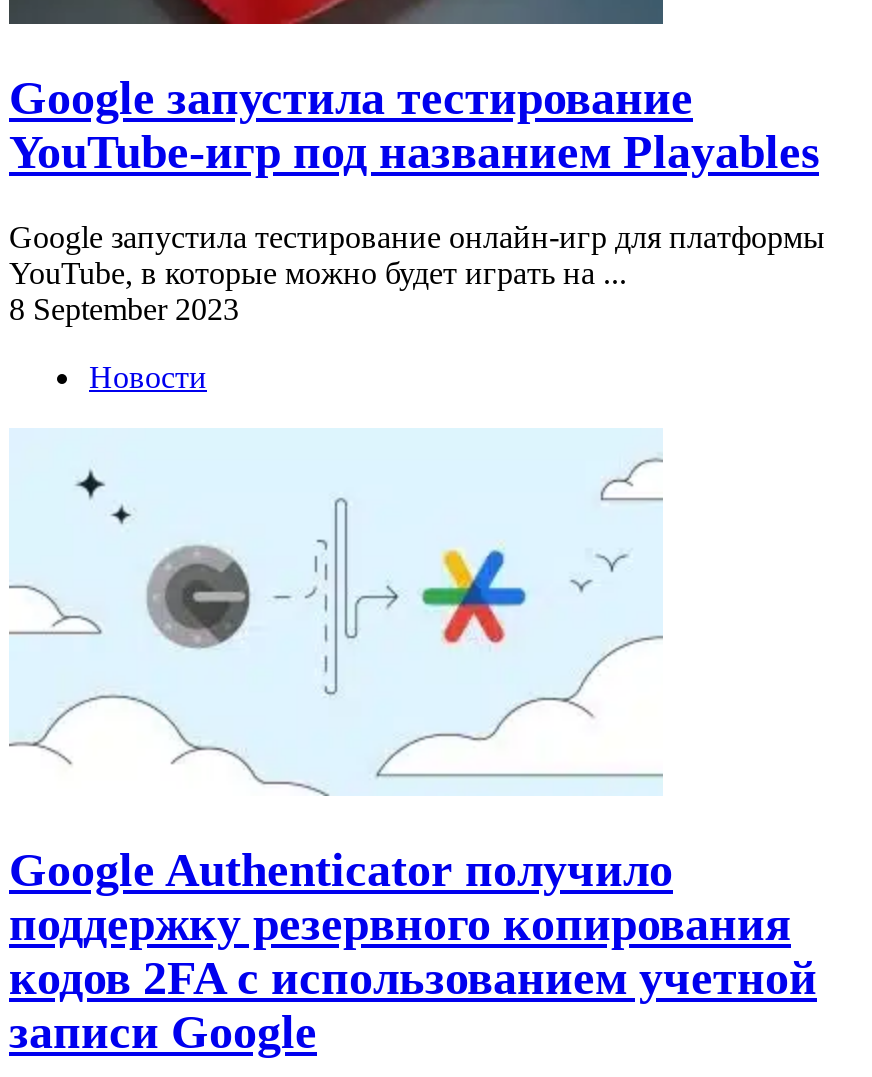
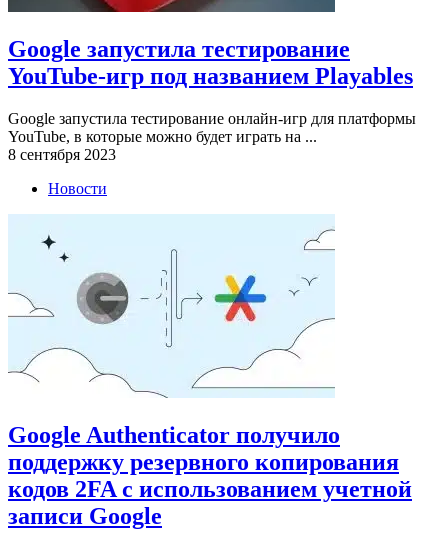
- 8 September 2023
+ 8 сентября 2023
